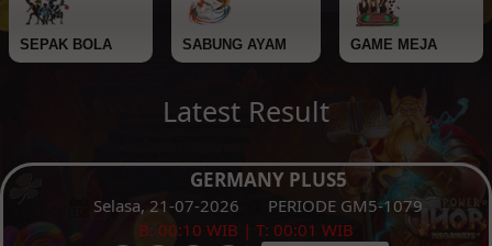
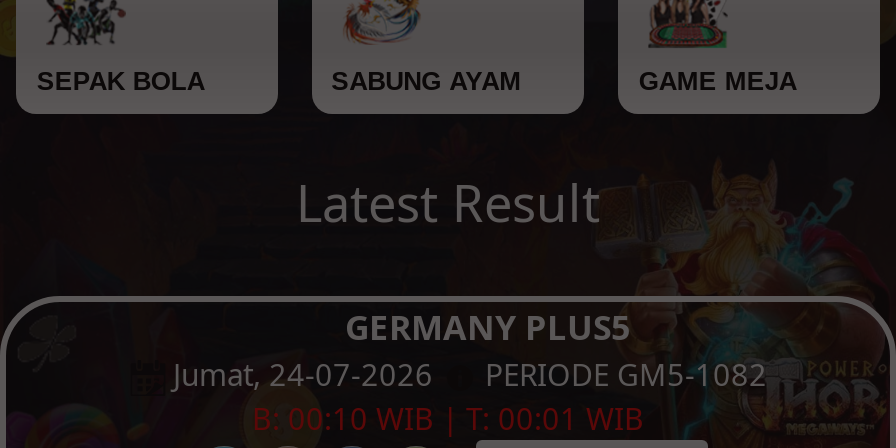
- Selasa, 21-07-2026
- PERIODE GM5-1079
+ Jumat, 24-07-2026
+ PERIODE GM5-1082
